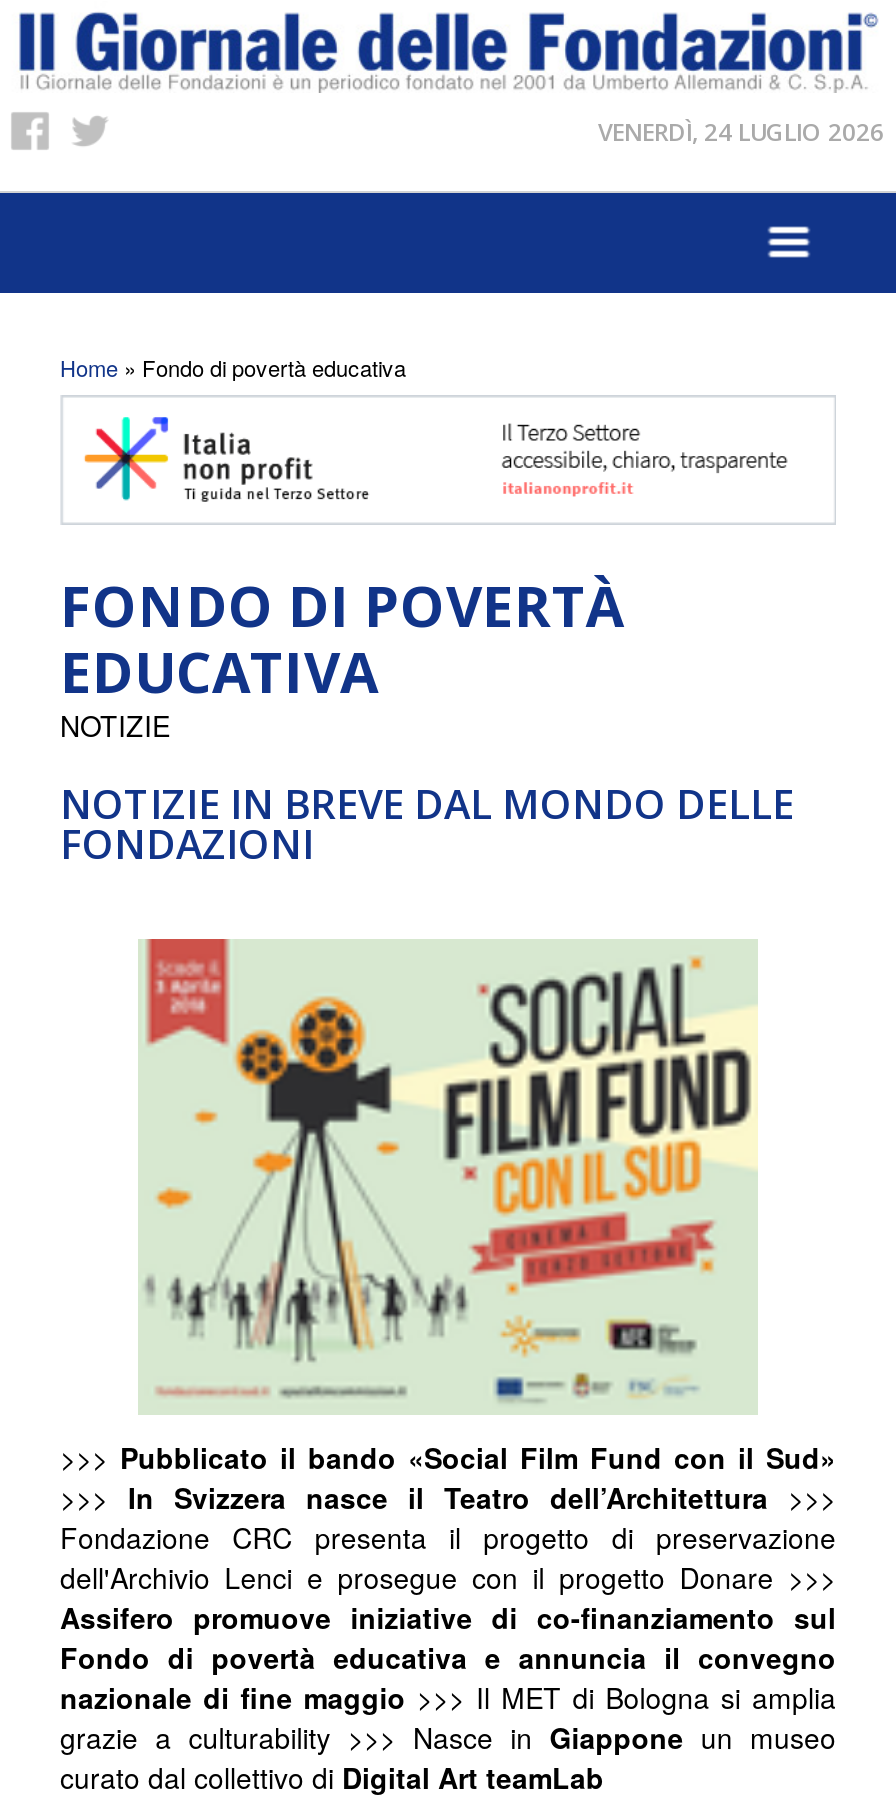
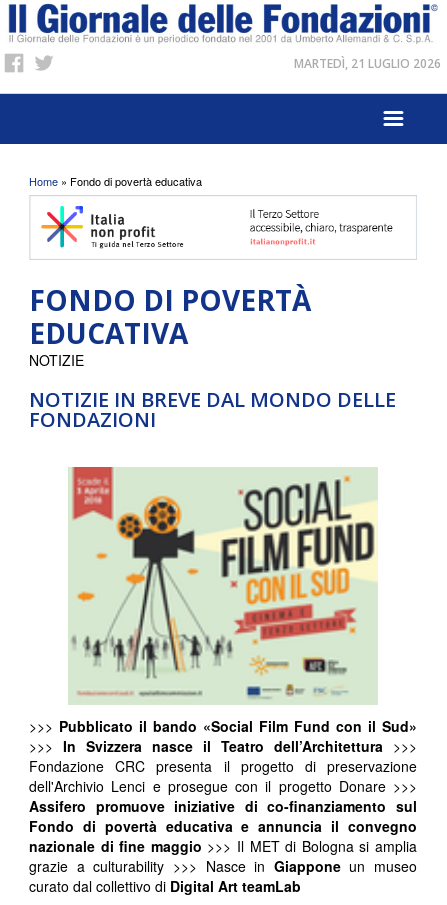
- VENERDÌ, 24 LUGLIO 2026
+ MARTEDÌ, 21 LUGLIO 2026
